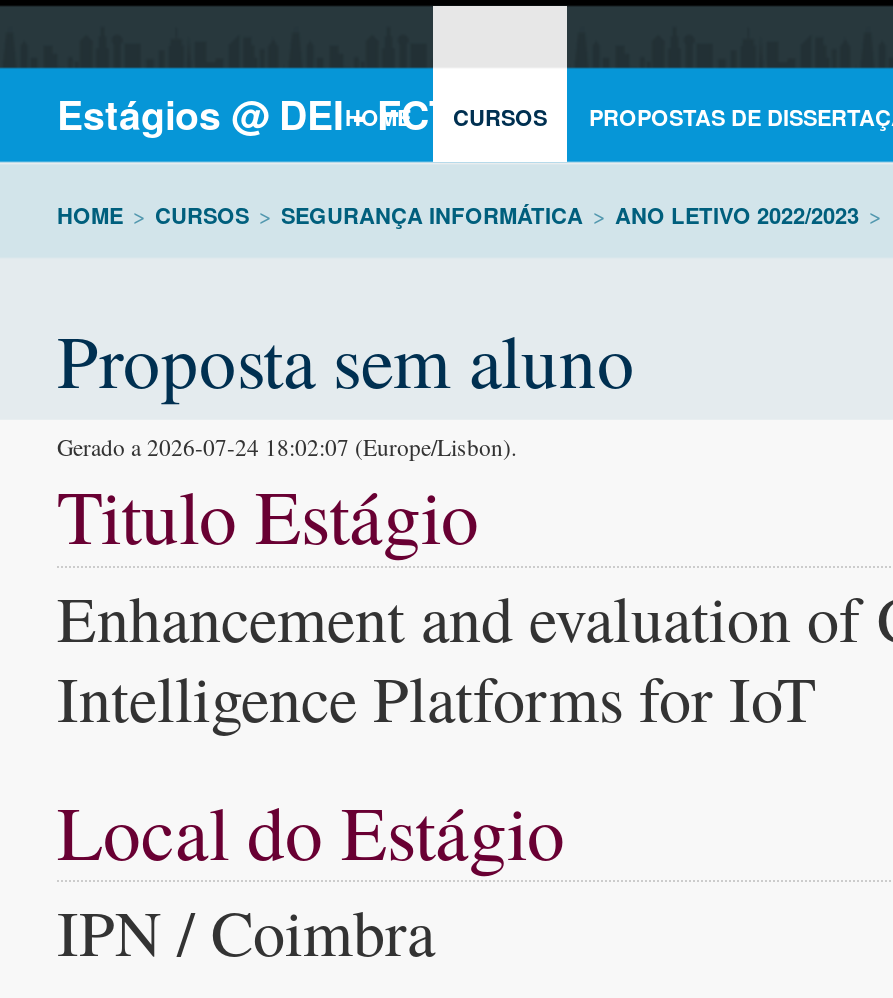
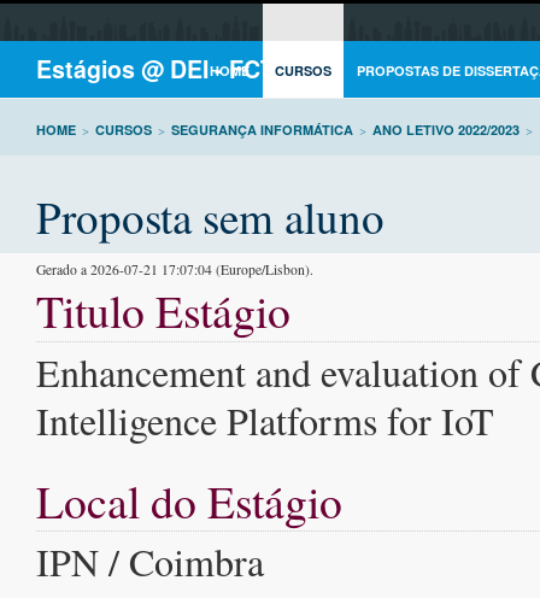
- Gerado a 2026-07-24 18:02:07 (Europe/Lisbon).
+ Gerado a 2026-07-21 17:07:04 (Europe/Lisbon).
